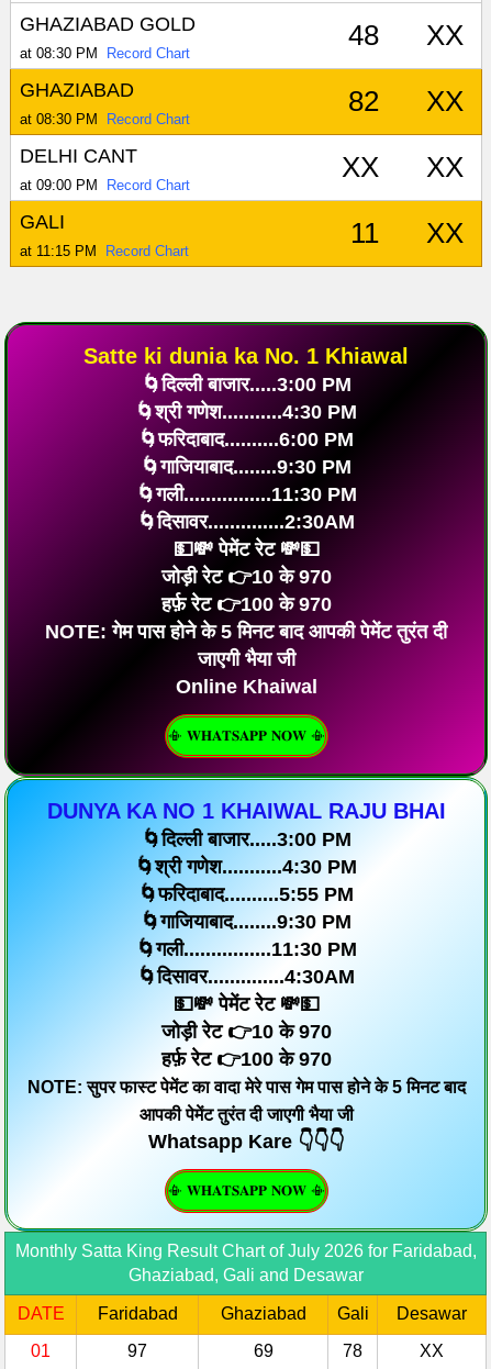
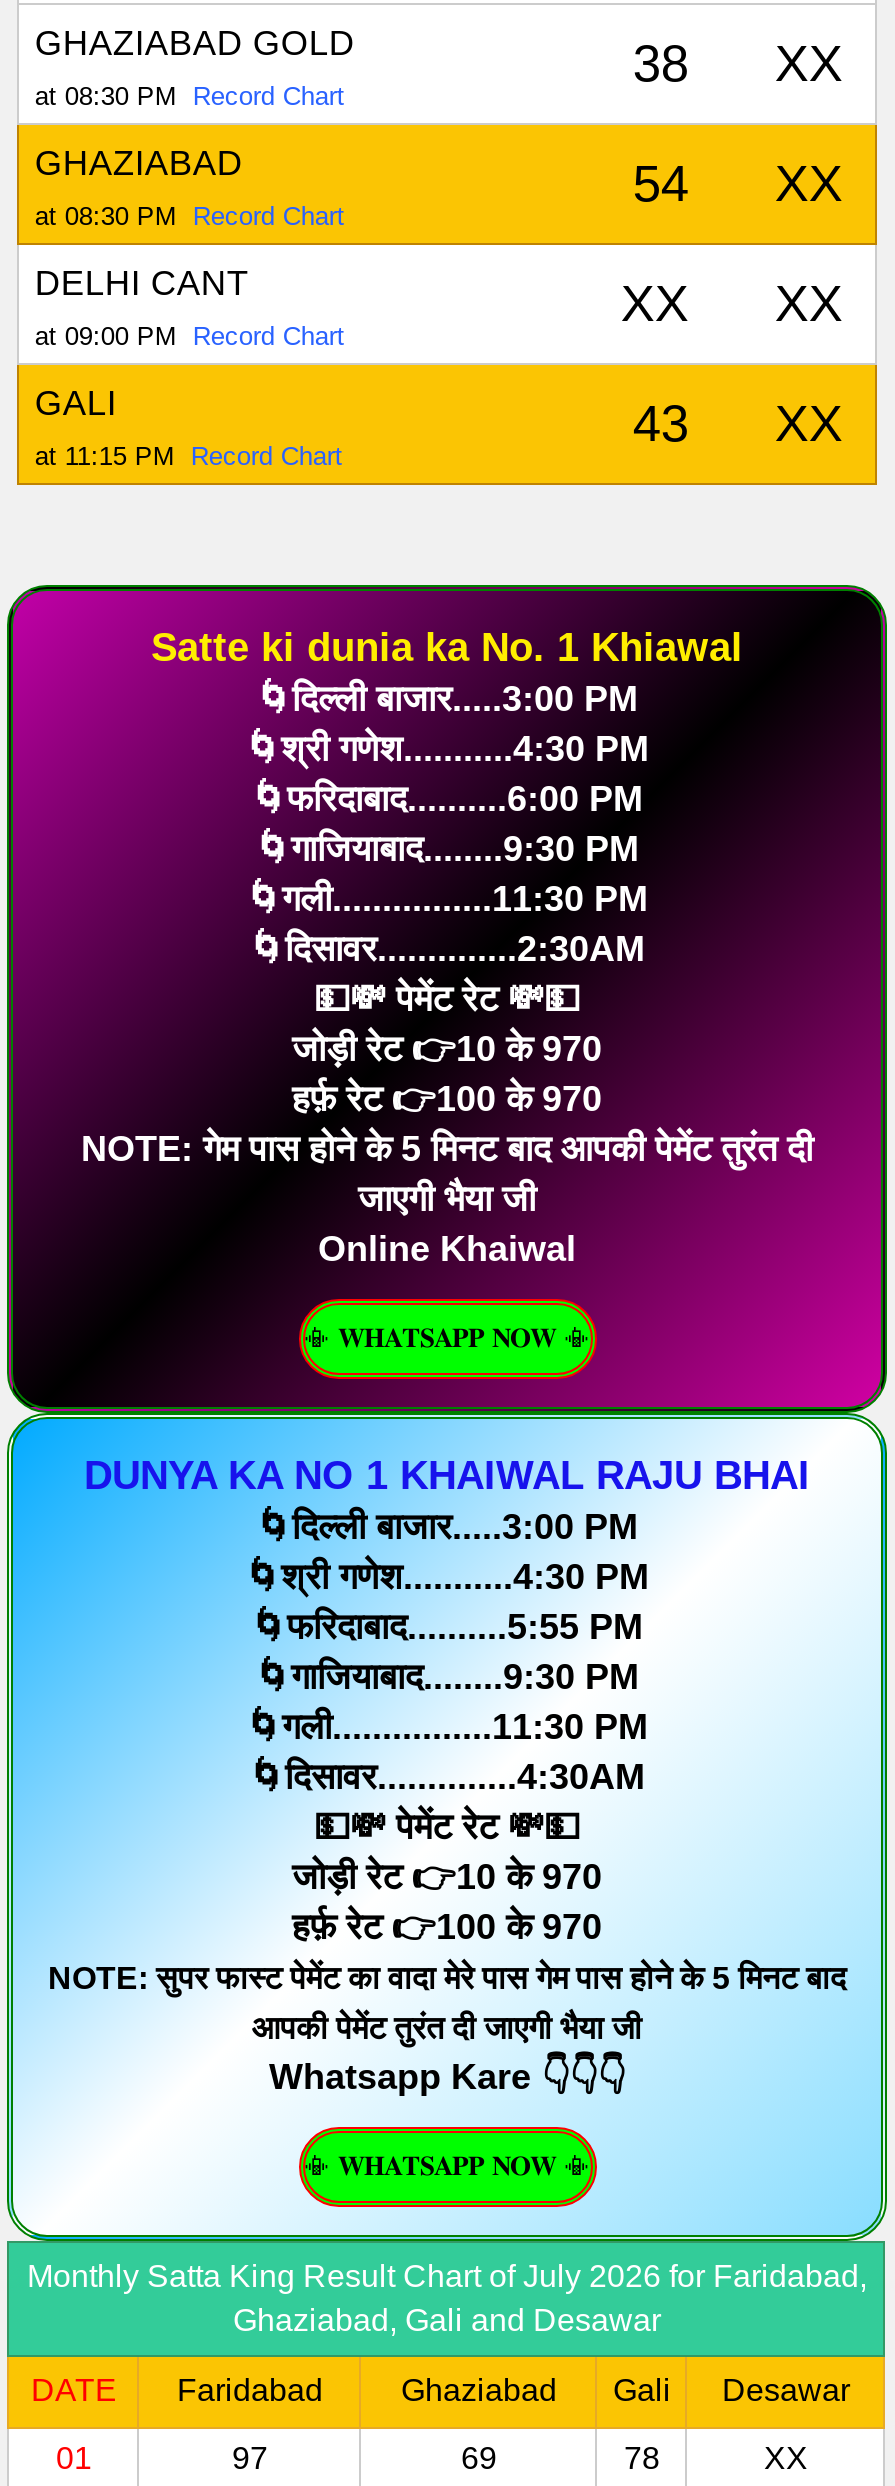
- 48 XX
+ 38 XX

- 82 XX
+ 54 XX

- 11 XX
+ 43 XX
